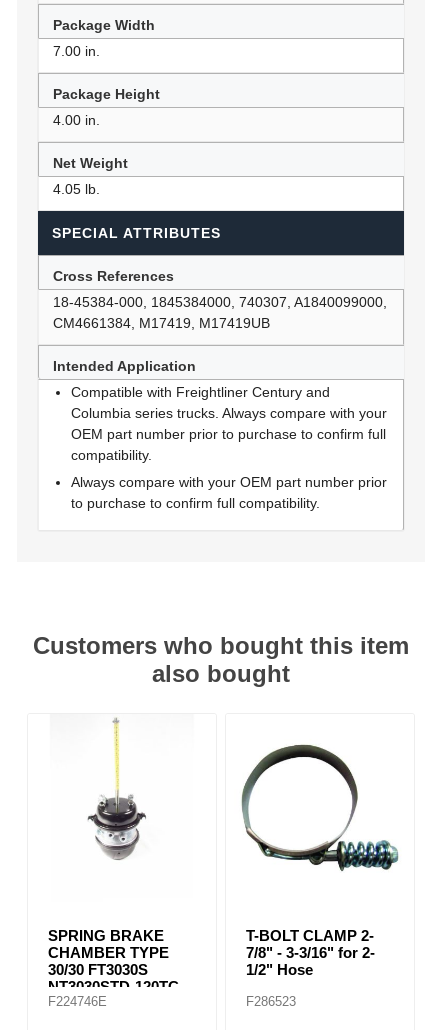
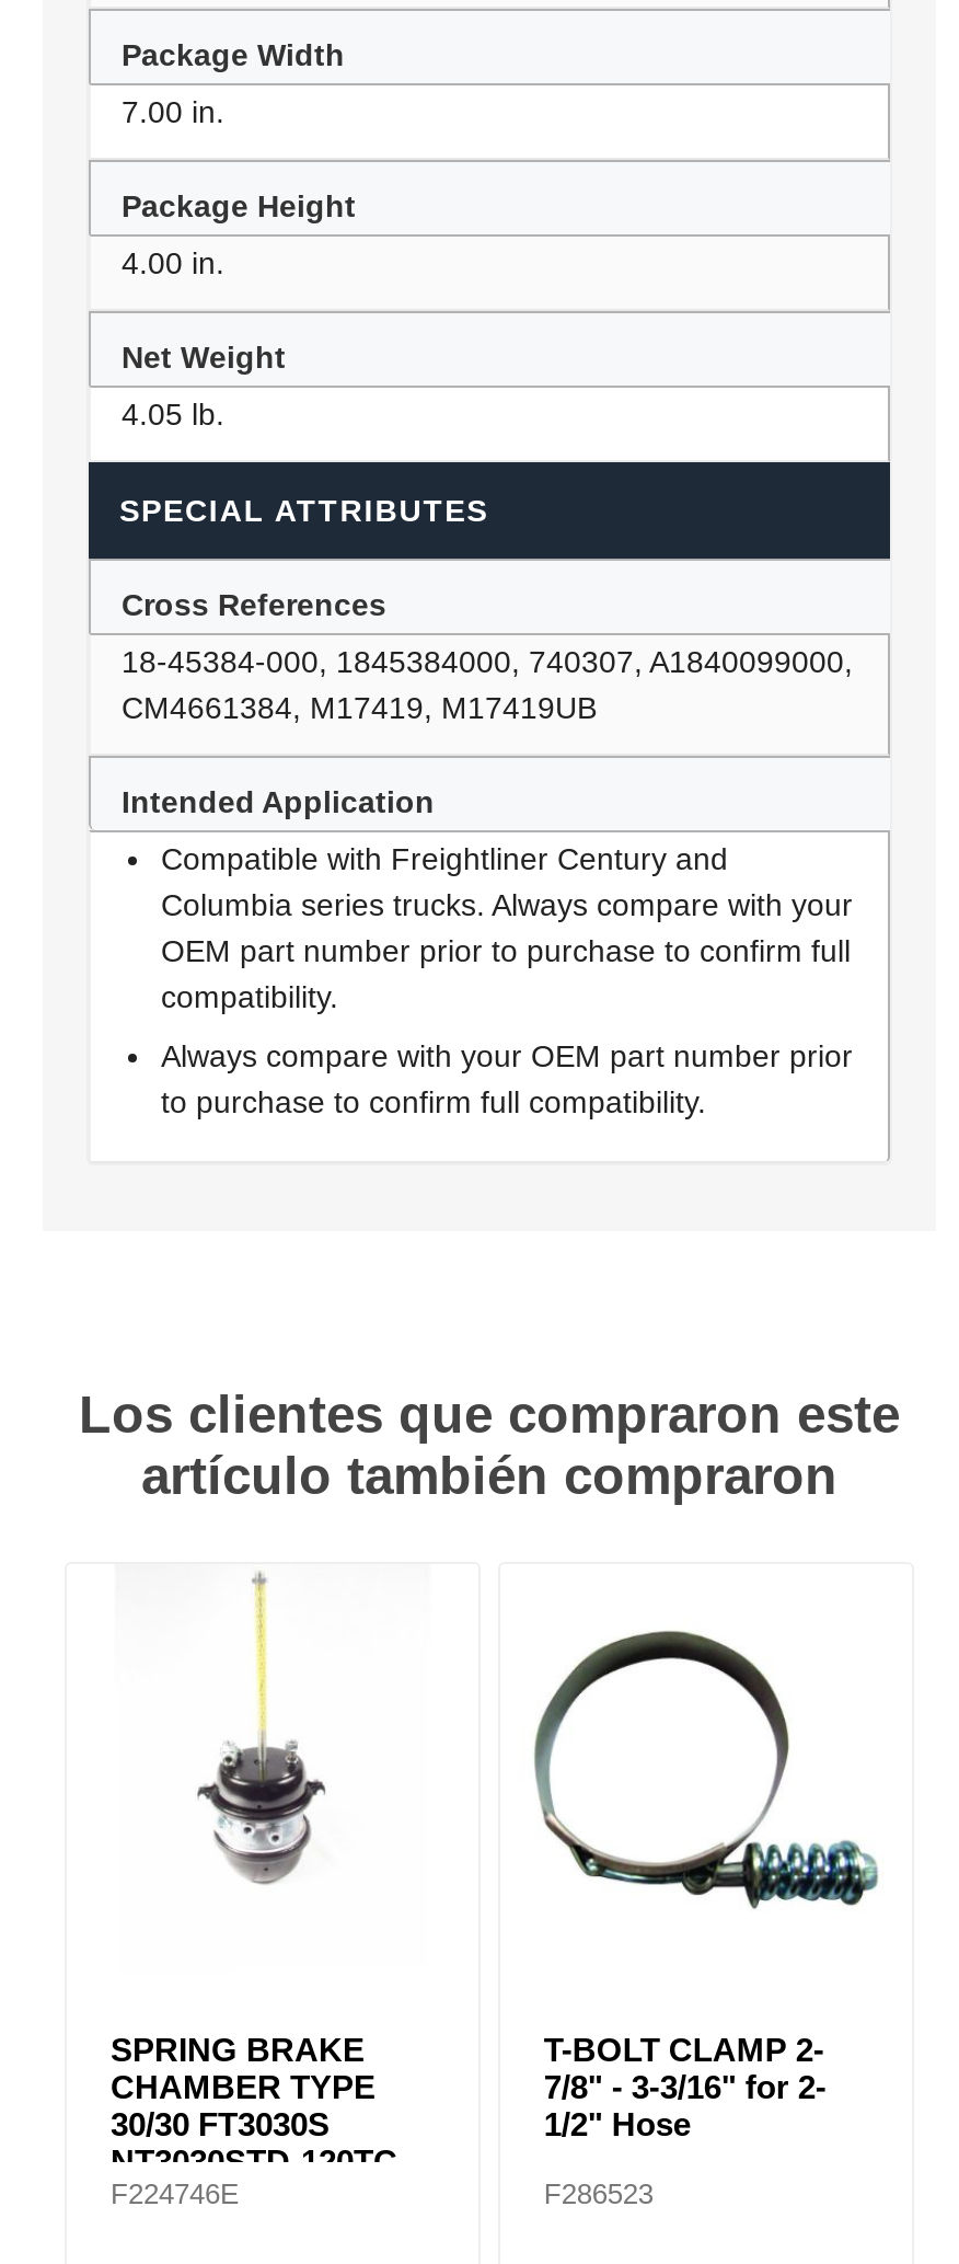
- Customers who bought this item
- also bought
+ Los clientes que compraron este
+ artículo también compraron
